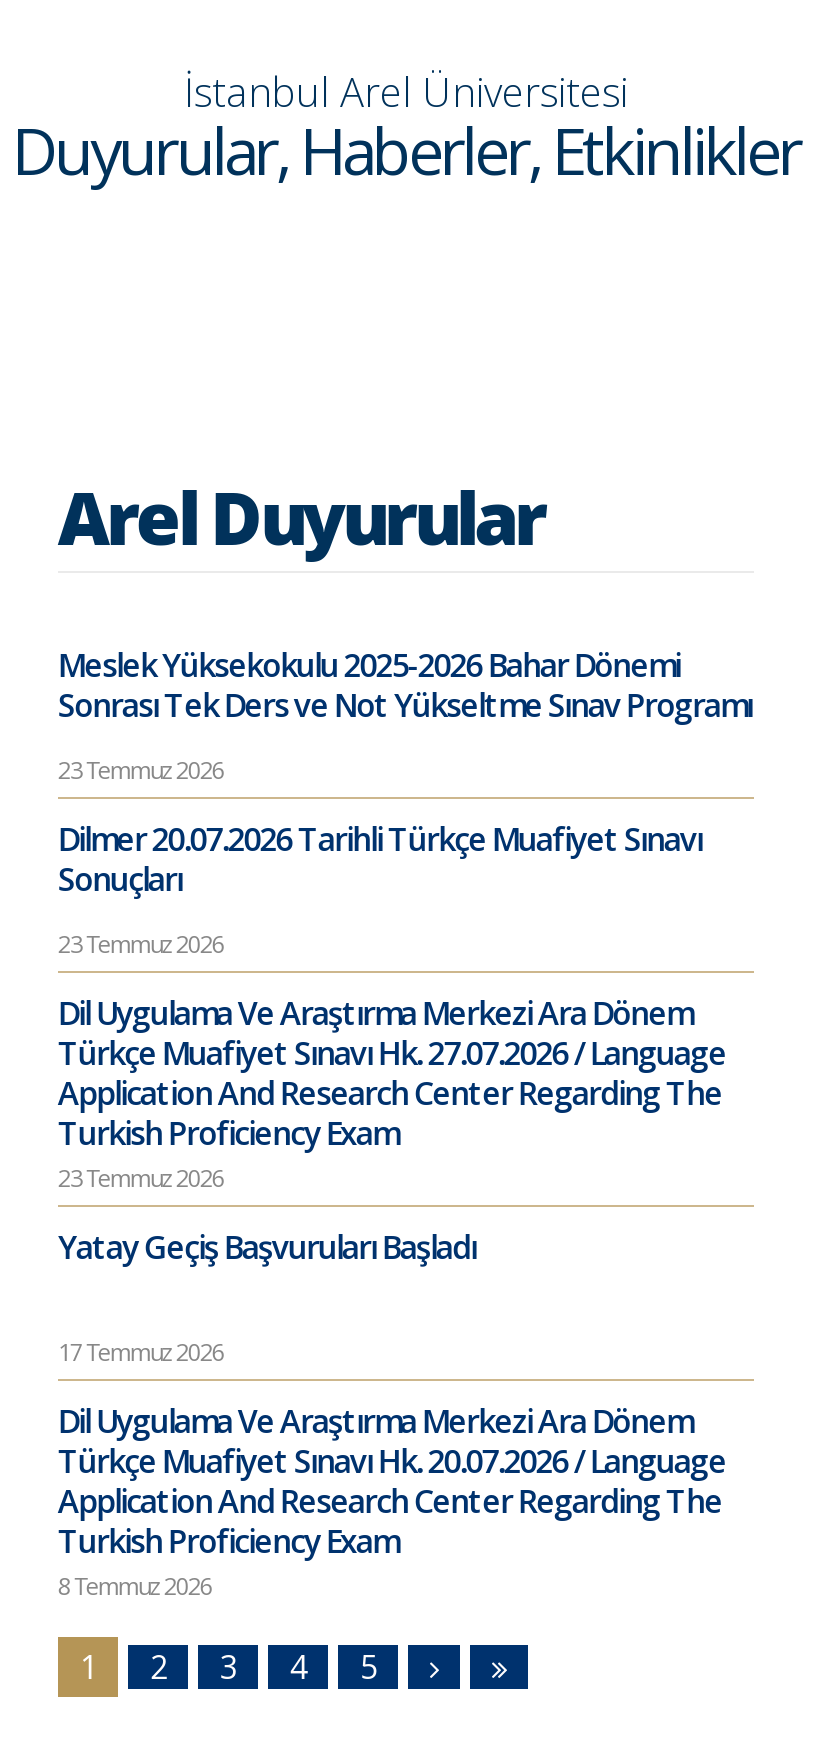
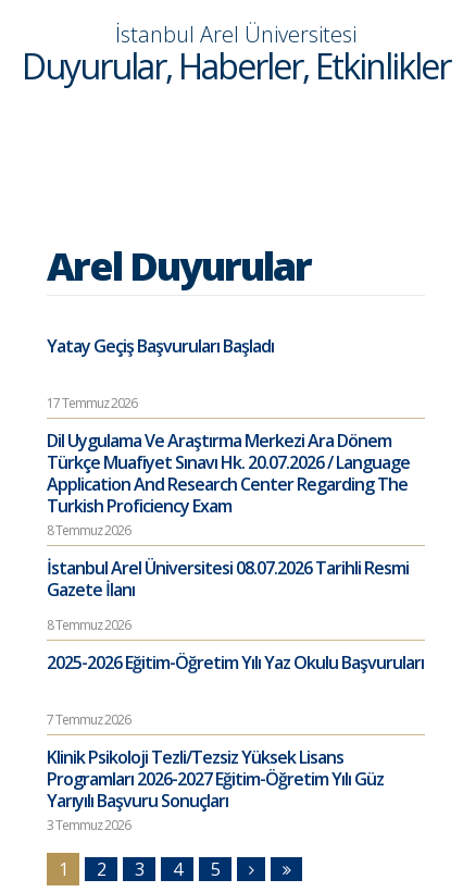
- Meslek Yüksekokulu 2025-2026 Bahar Dönemi
- Sonrası Tek Ders ve Not Yükseltme Sınav Programı
- 23 Temmuz 2026
- Dilmer 20.07.2026 Tarihli Türkçe Muafiyet Sınavı
- Sonuçları
- 23 Temmuz 2026
- Dil Uygulama Ve Araştırma Merkezi Ara Dönem
- Türkçe Muafiyet Sınavı Hk. 27.07.2026 / Language
- Application And Research Center Regarding The
- Turkish Proficiency Exam
- 23 Temmuz 2026

moved up: Yatay Geçiş Başvuruları Başladı | 17 Temmuz 2026 | Dil Uygulama Ve Araştırma Merkezi Ara Dönem | Türkçe Muafiyet Sınavı Hk. 20.07.2026 / Language | Application And Research Center Regarding The | Turkish Proficiency Exam | 8 Temmuz 2026

+ İstanbul Arel Üniversitesi 08.07.2026 Tarihli Resmi
+ Gazete İlanı
+ 8 Temmuz 2026
+ 2025-2026 Eğitim-Öğretim Yılı Yaz Okulu Başvuruları
+ 7 Temmuz 2026
+ Klinik Psikoloji Tezli/Tezsiz Yüksek Lisans
+ Programları 2026-2027 Eğitim-Öğretim Yılı Güz
+ Yarıyılı Başvuru Sonuçları
+ 3 Temmuz 2026
